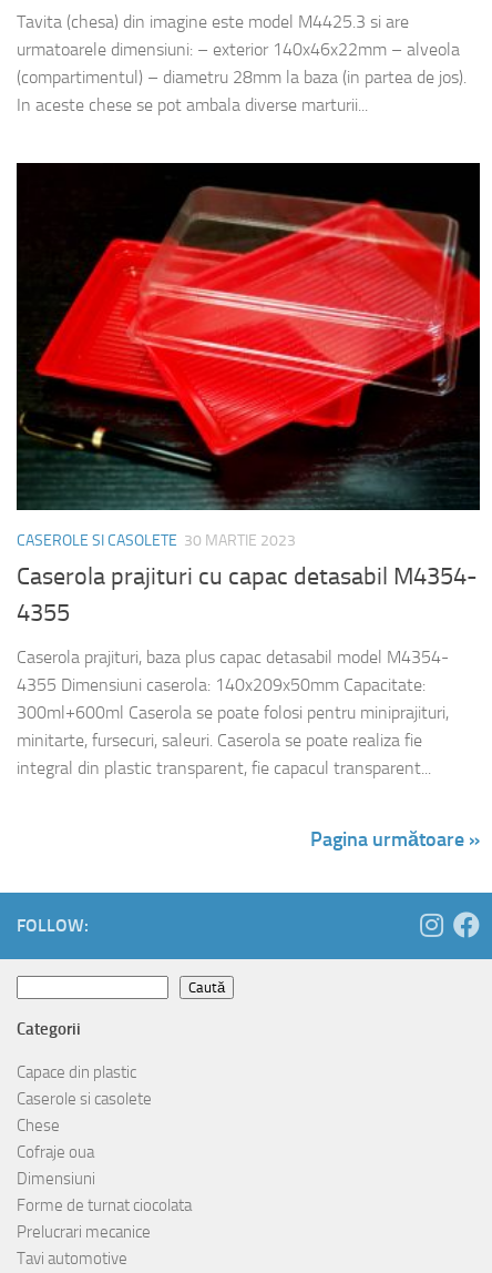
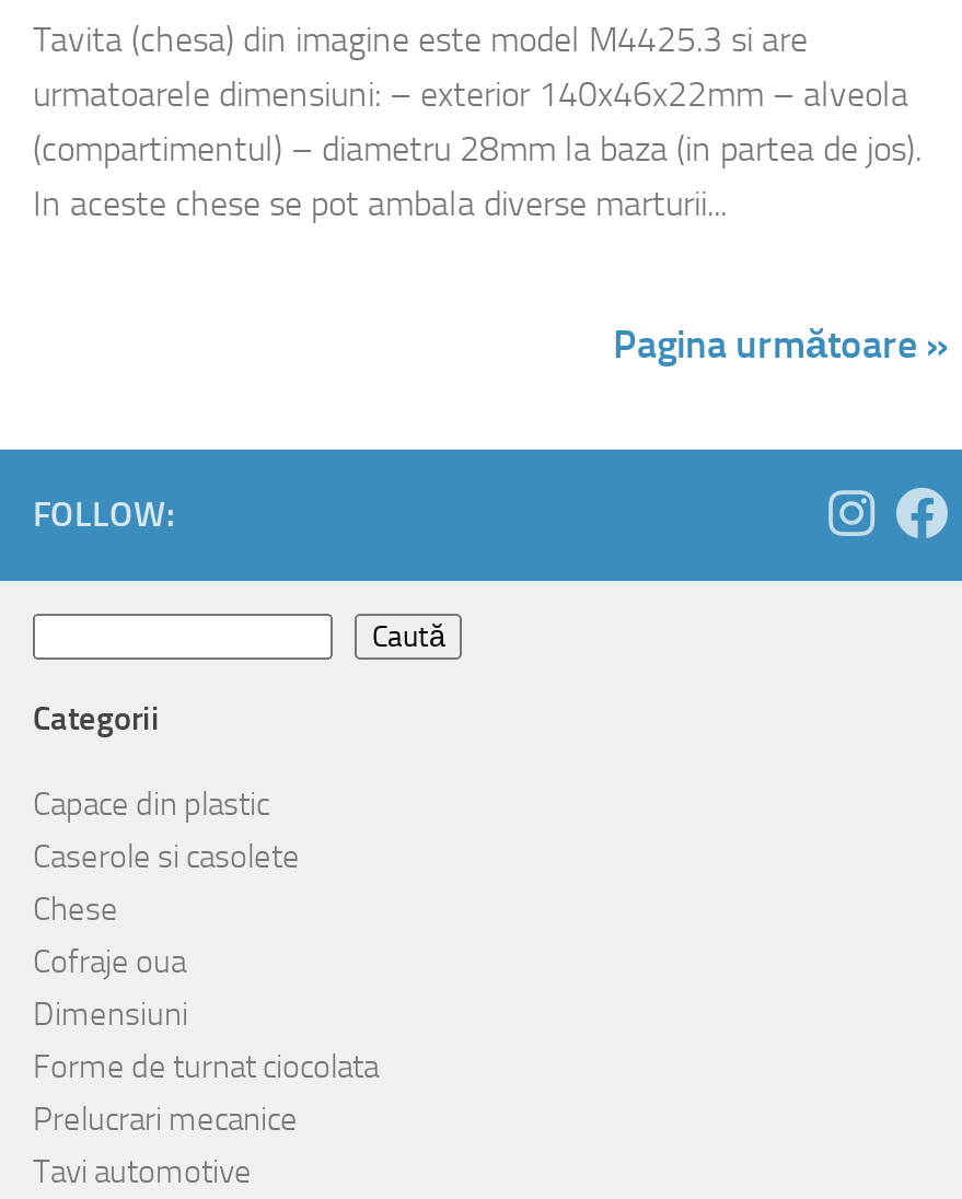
- [image]
- CASEROLE SI CASOLETE 30 MARTIE 2023
- Caserola prajituri cu capac detasabil M4354-
- 4355
- Caserola prajituri, baza plus capac detasabil model M4354-
- 4355 Dimensiuni caserola: 140x209x50mm Capacitate:
- 300ml+600ml Caserola se poate folosi pentru miniprajituri,
- minitarte, fursecuri, saleuri. Caserola se poate realiza fie
- integral din plastic transparent, fie capacul transparent...
